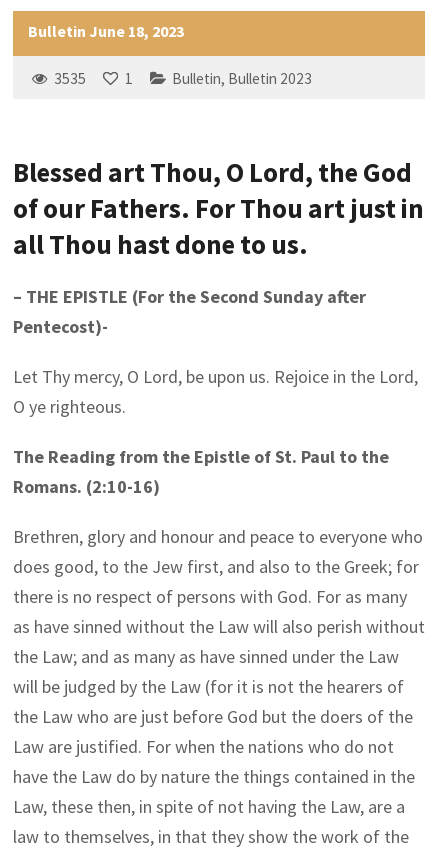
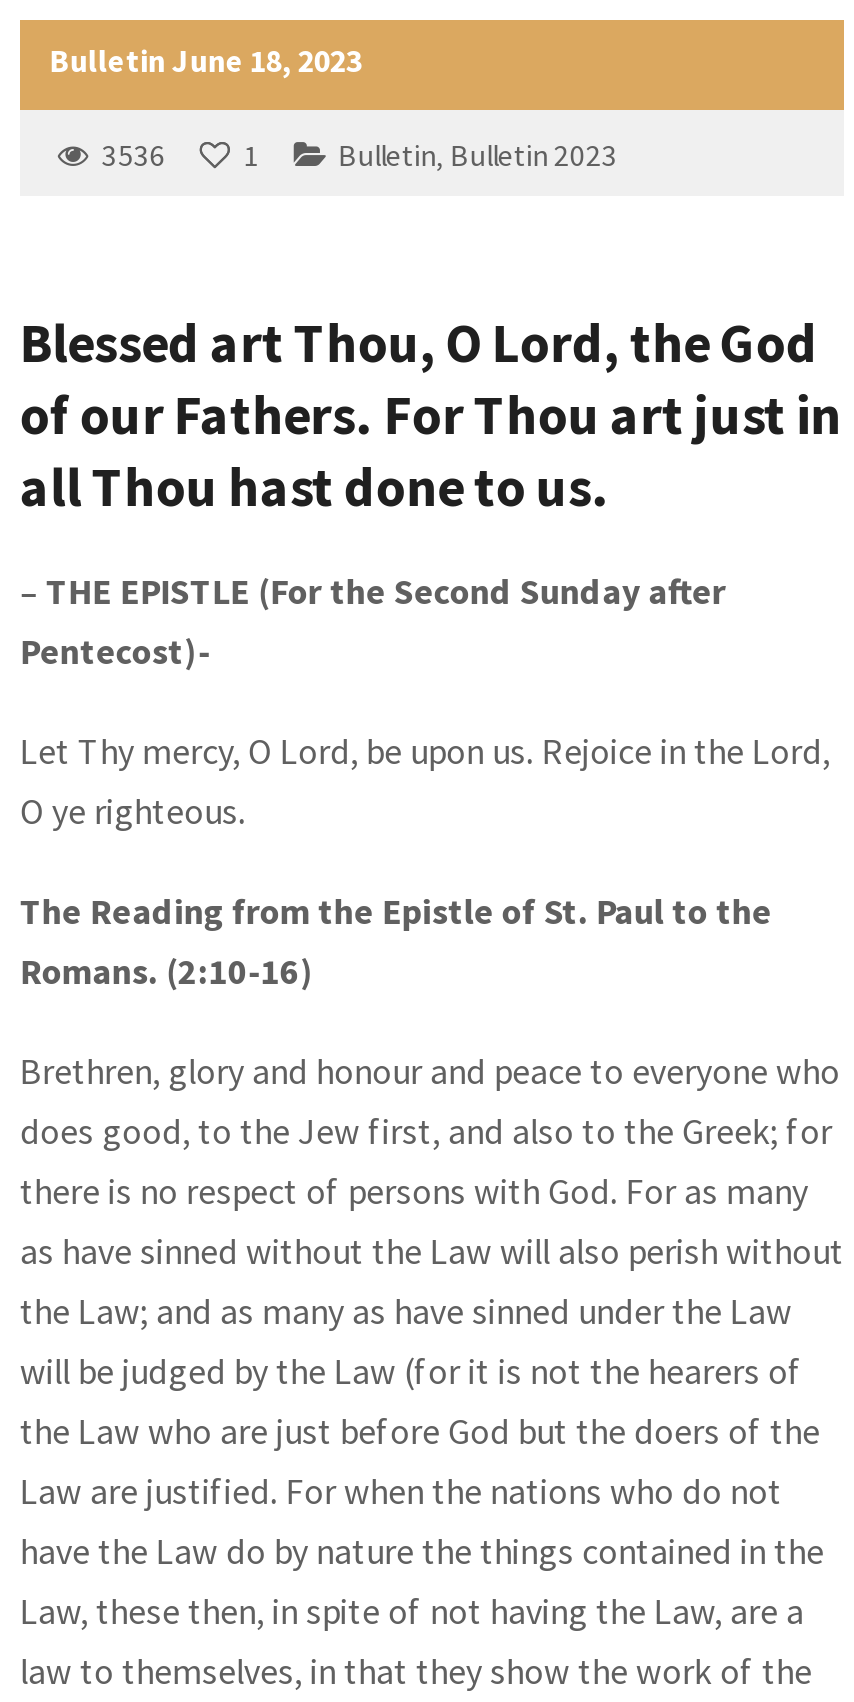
- 3535
+ 3536
